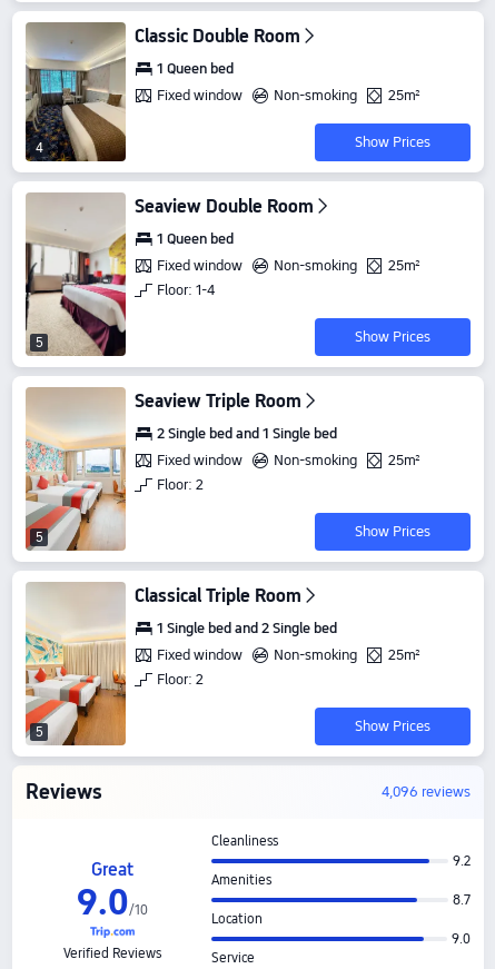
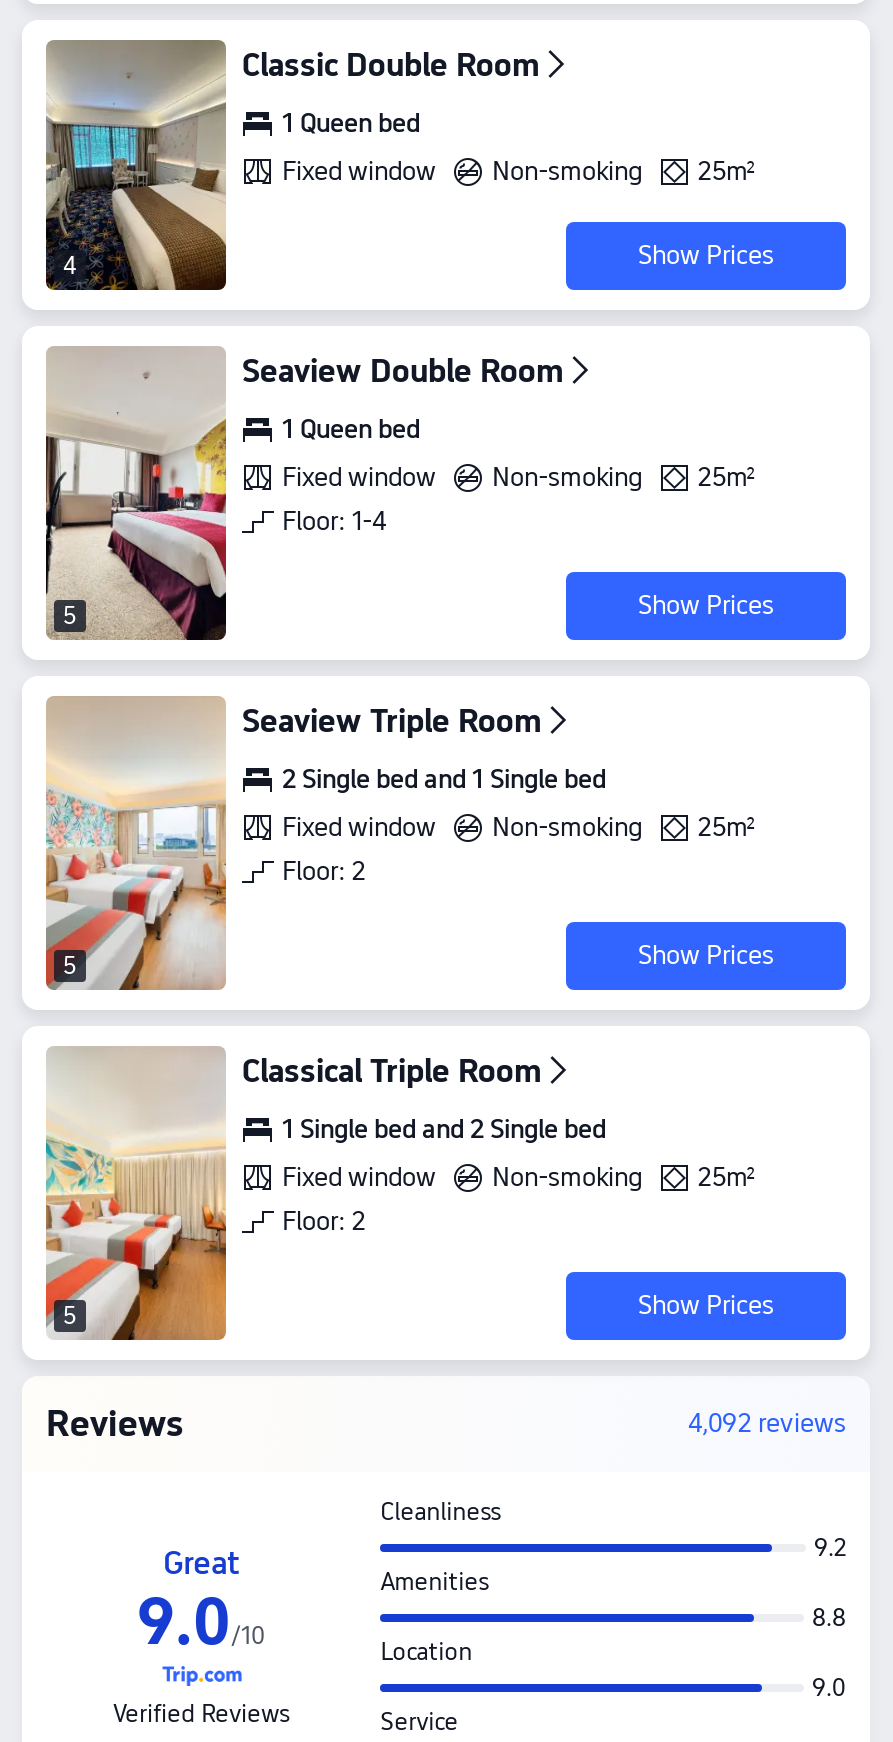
- 4,096 reviews
+ 4,092 reviews

- 8.7
+ 8.8
